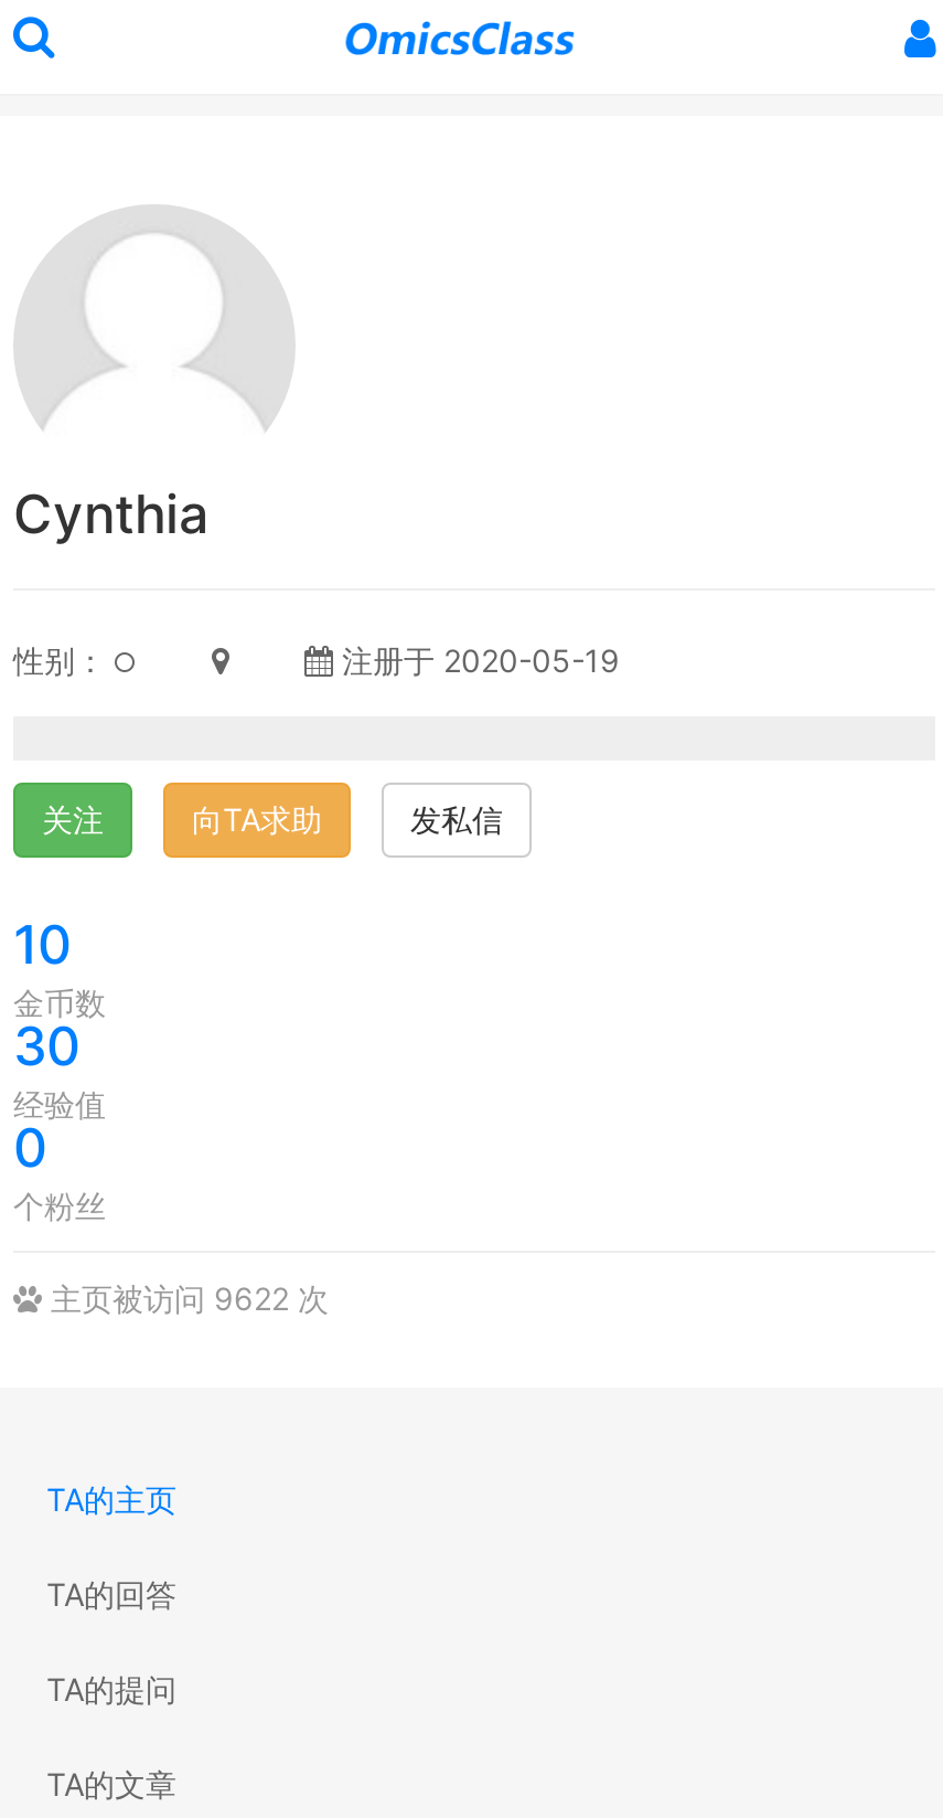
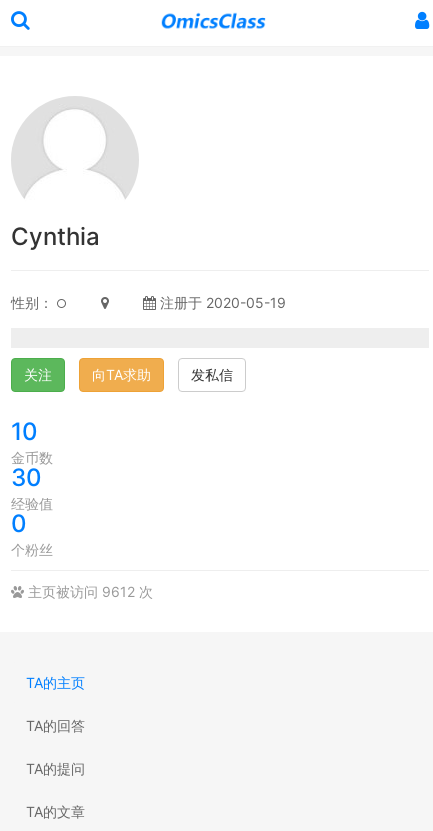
- 主页被访问 9622 次
+ 主页被访问 9612 次
